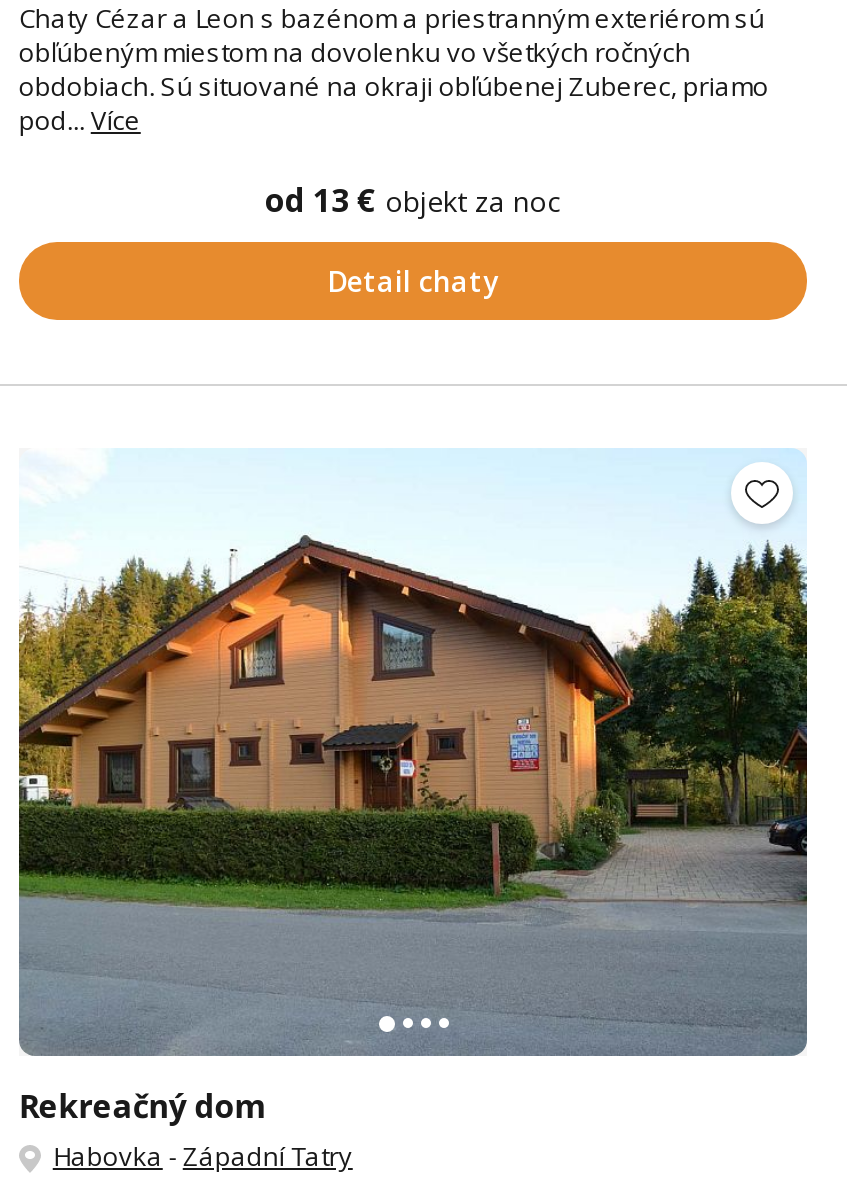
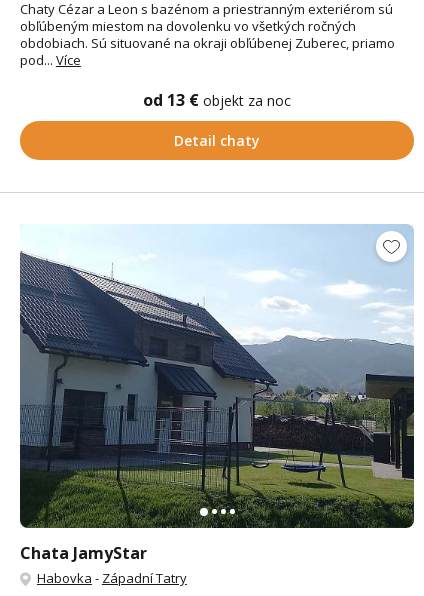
- [image]
- Rekreačný dom
+ [image]
+ Chata JamyStar
